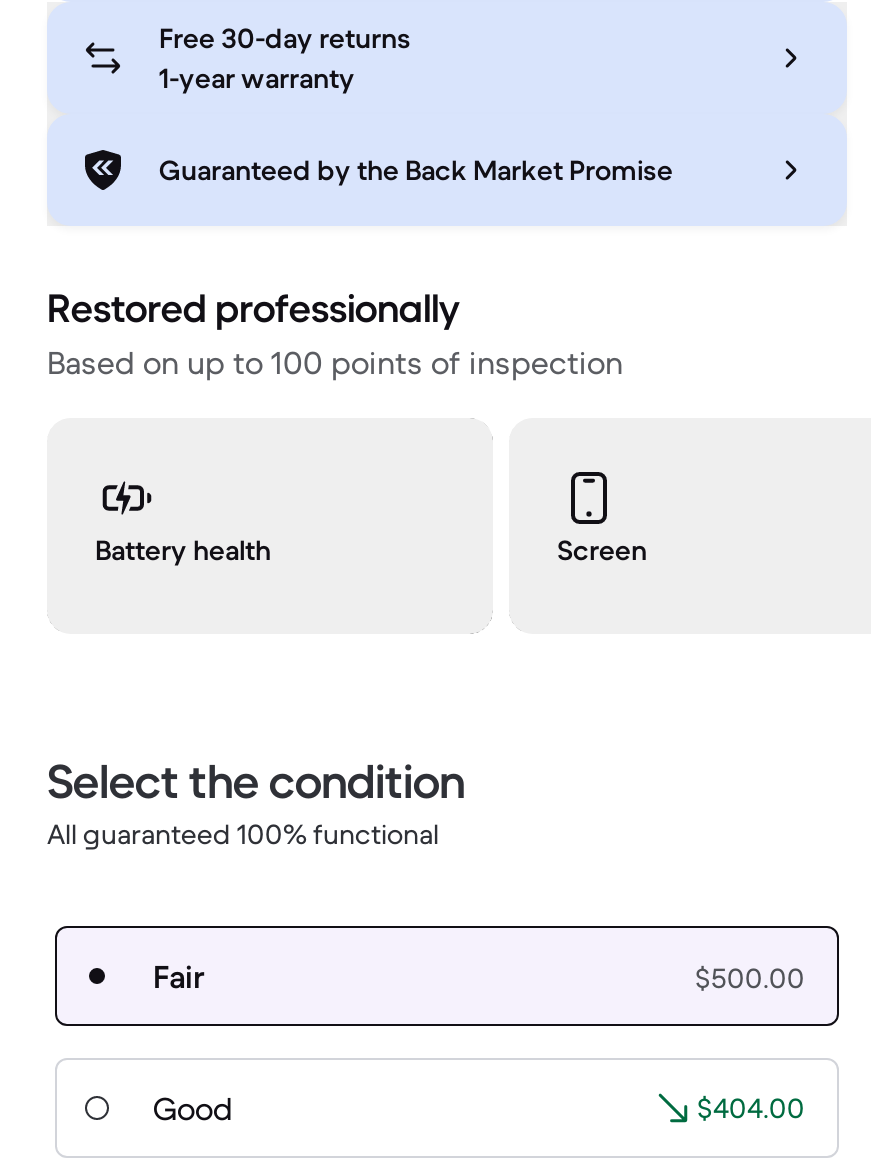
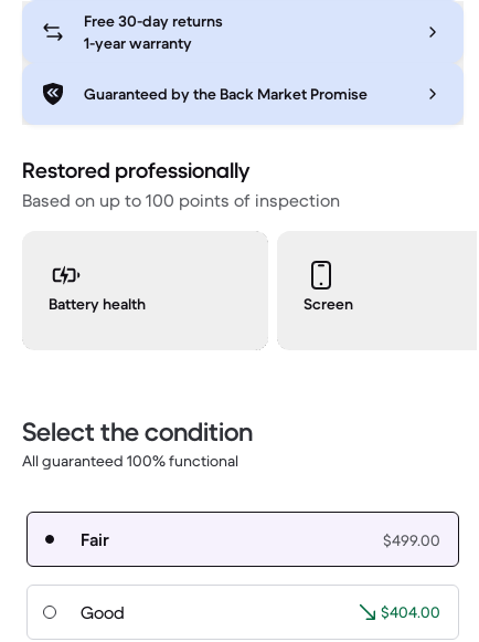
- $500.00
+ $499.00
